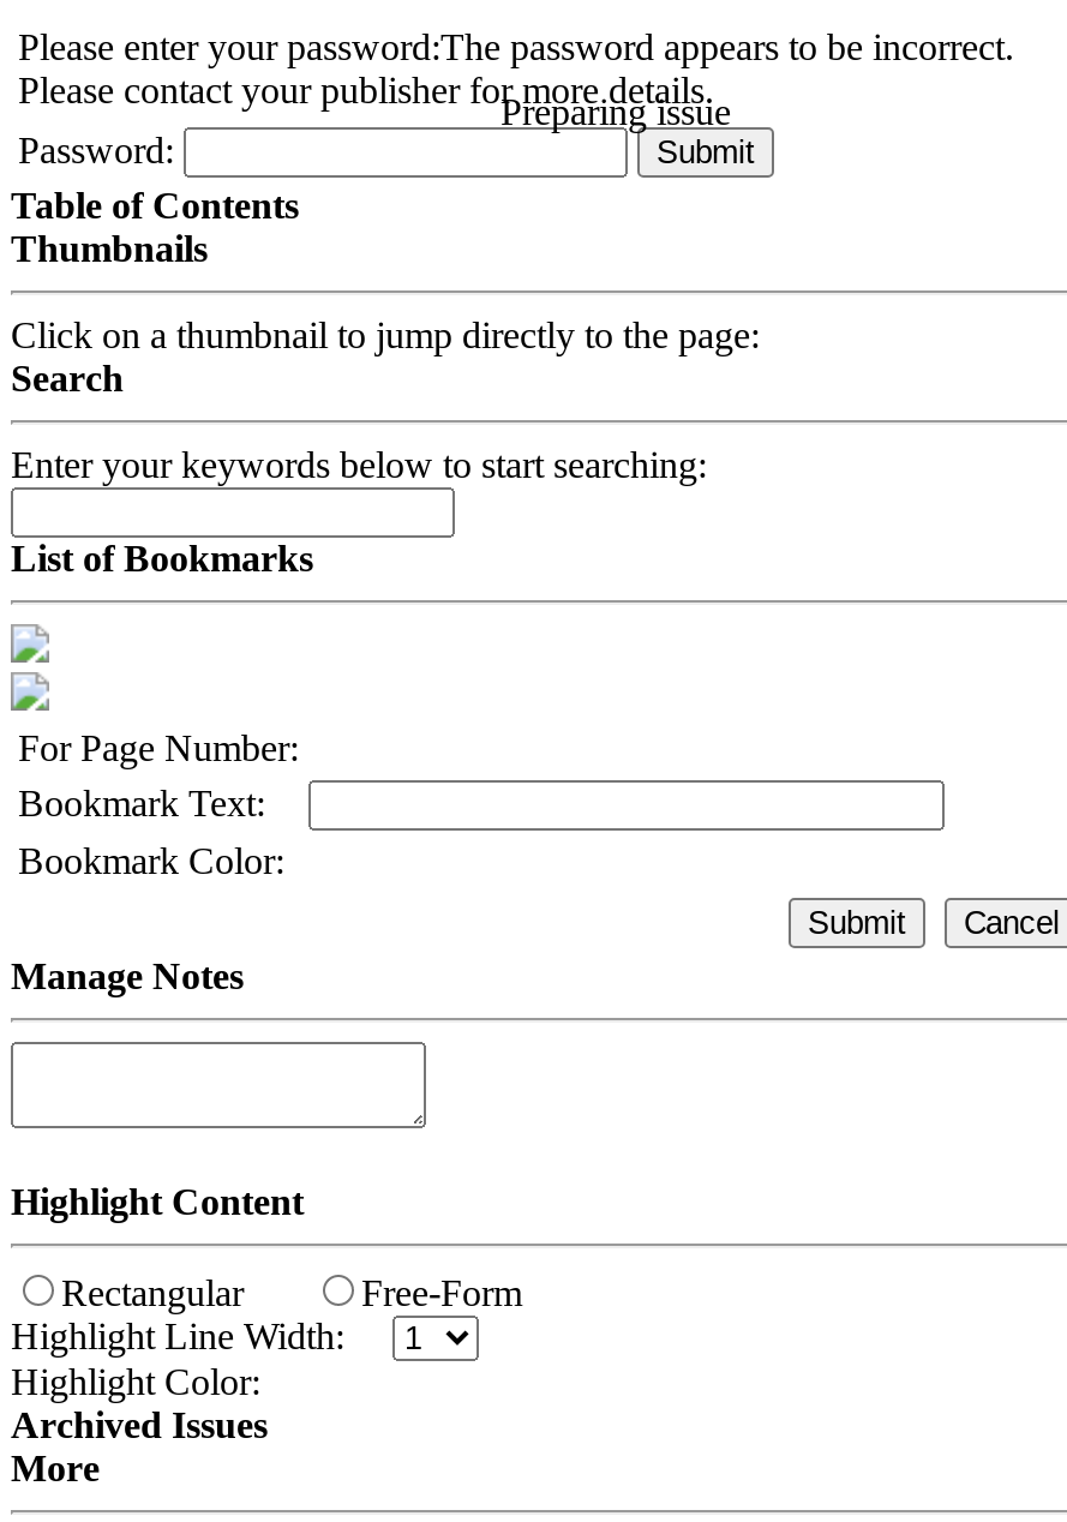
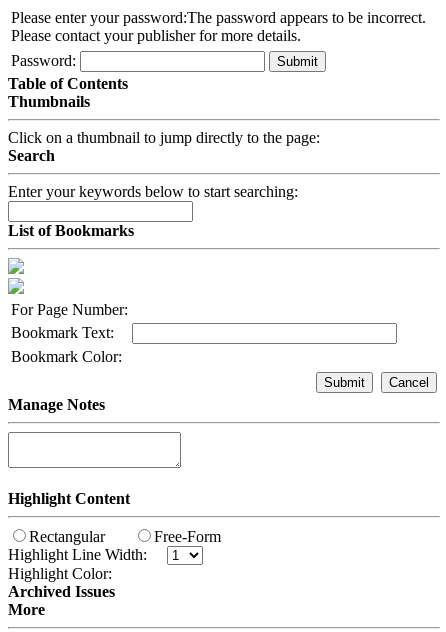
- Preparing issue
